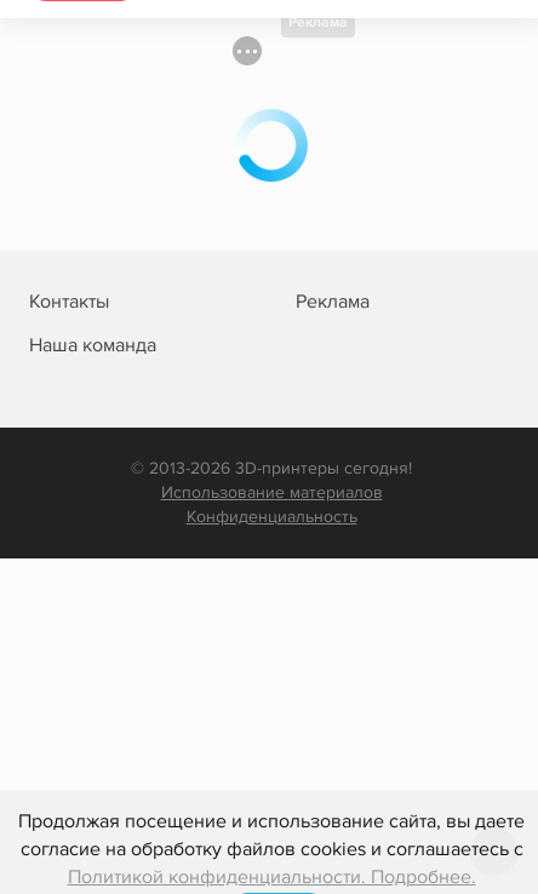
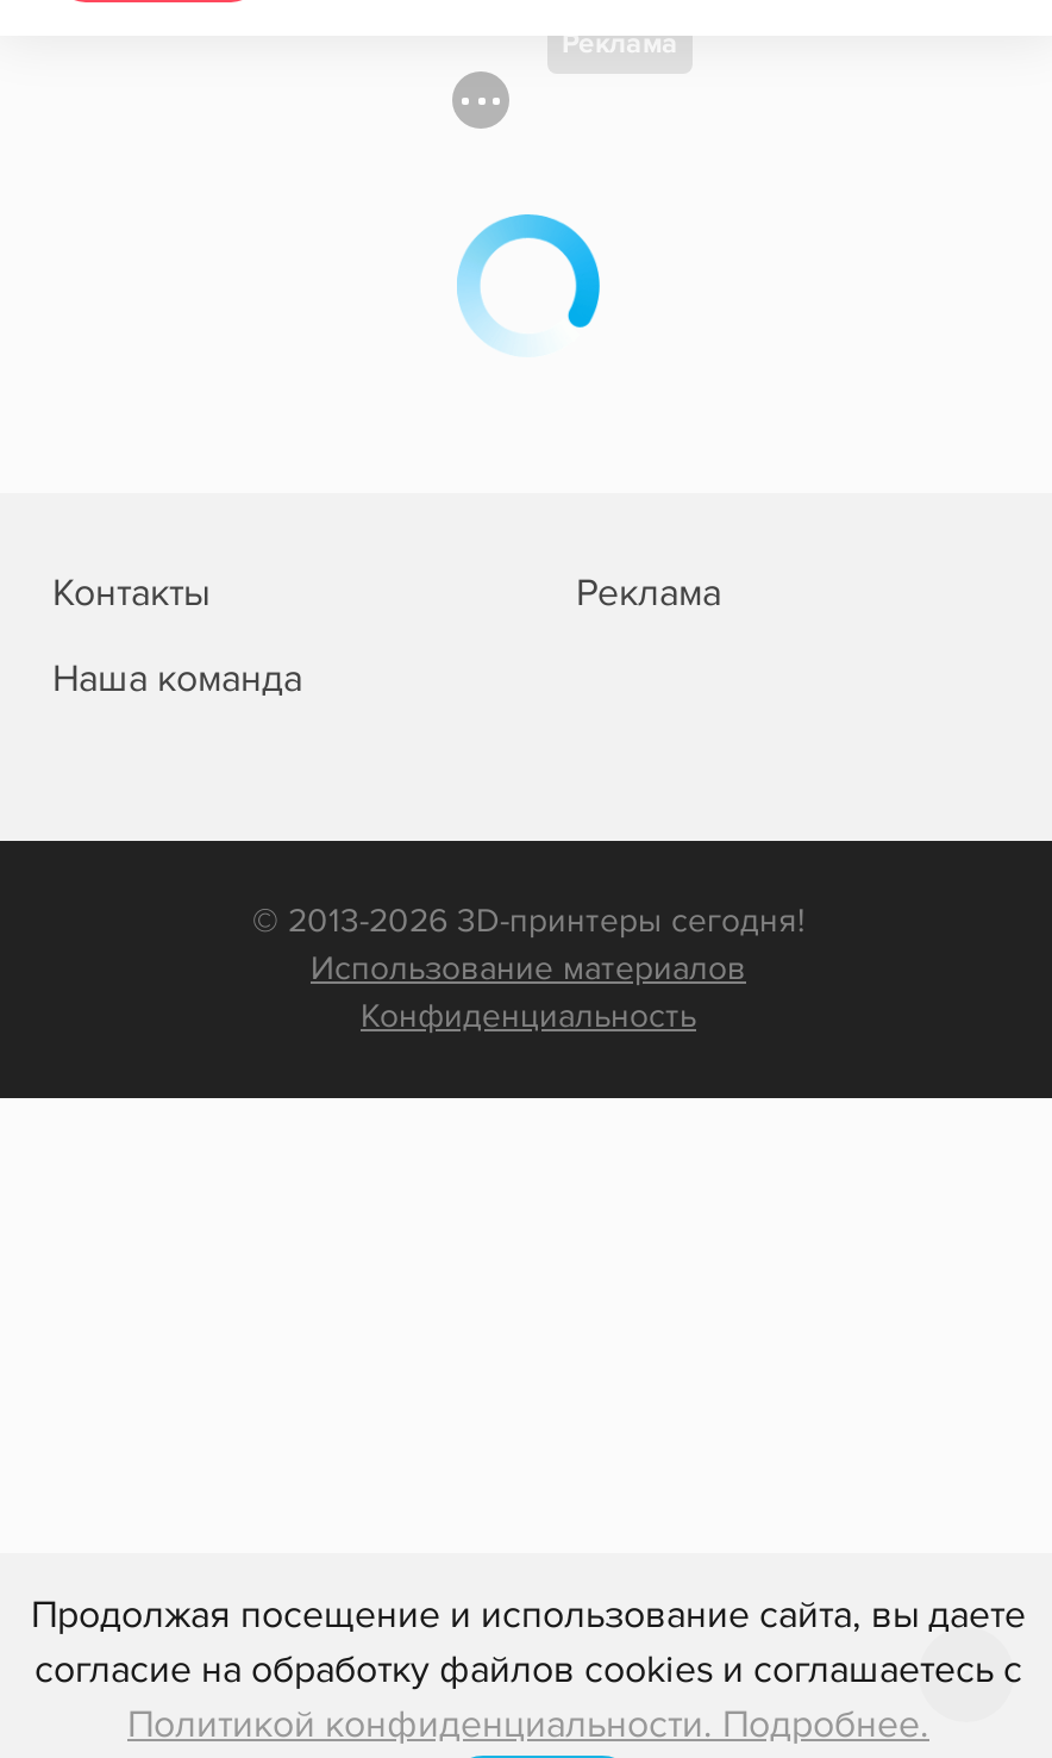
- [image]
+ [image]
